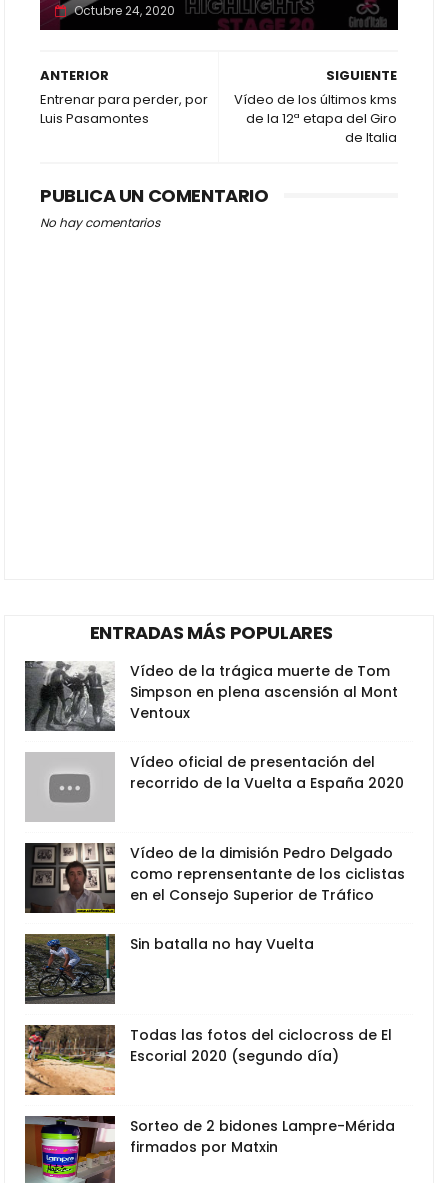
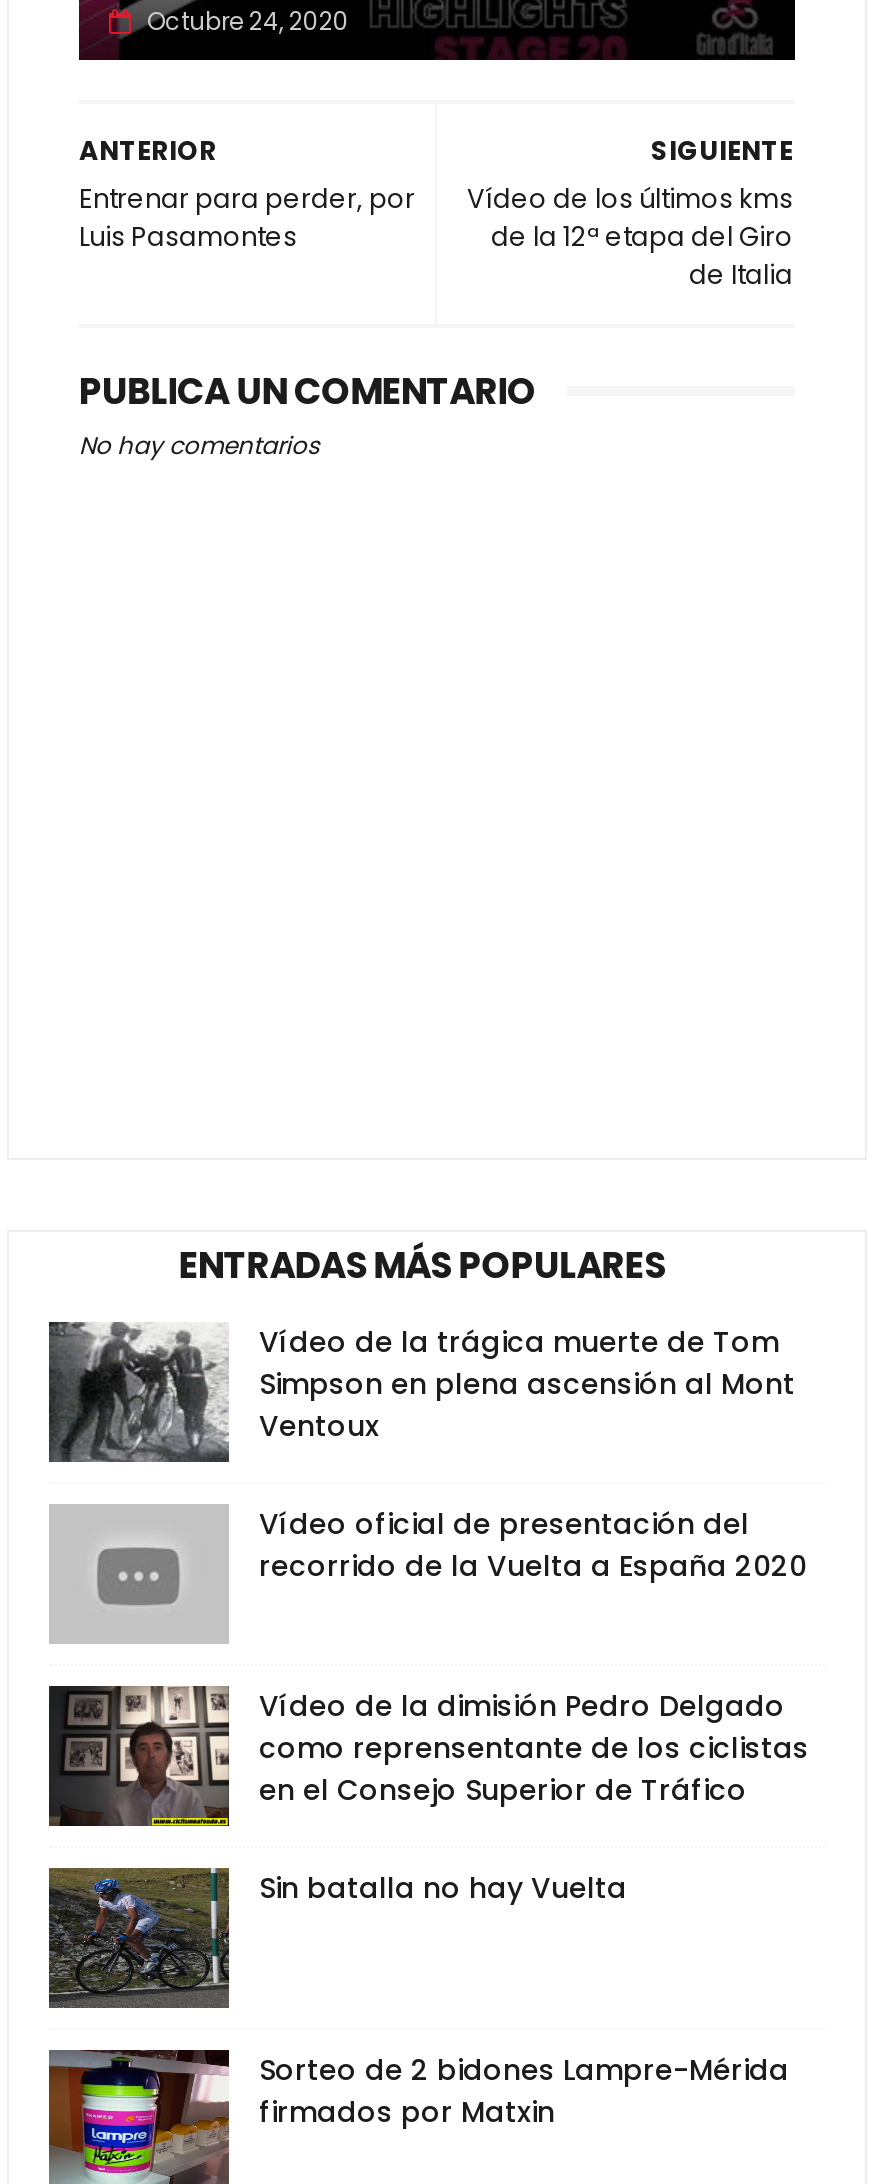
- [image]
- Todas las fotos del ciclocross de El
- Escorial 2020 (segundo día)
